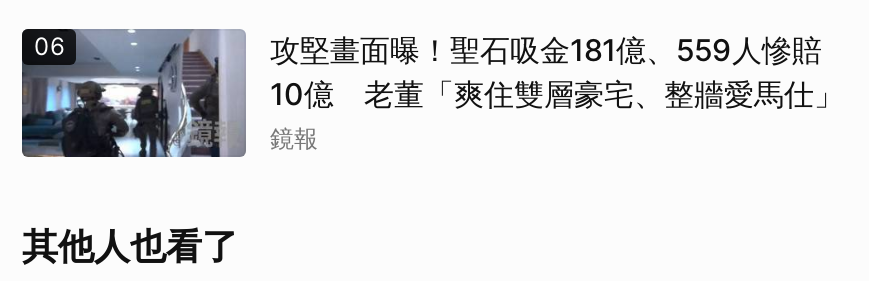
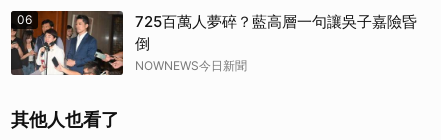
- [image]
- 攻堅畫面曝！聖石吸金181億、559人慘賠
- 10億 老董「爽住雙層豪宅、整牆愛馬仕」
- 鏡報
+ [image]
+ 725百萬人夢碎？藍高層一句讓吳子嘉險昏
+ 倒
+ NOWNEWS今日新聞
